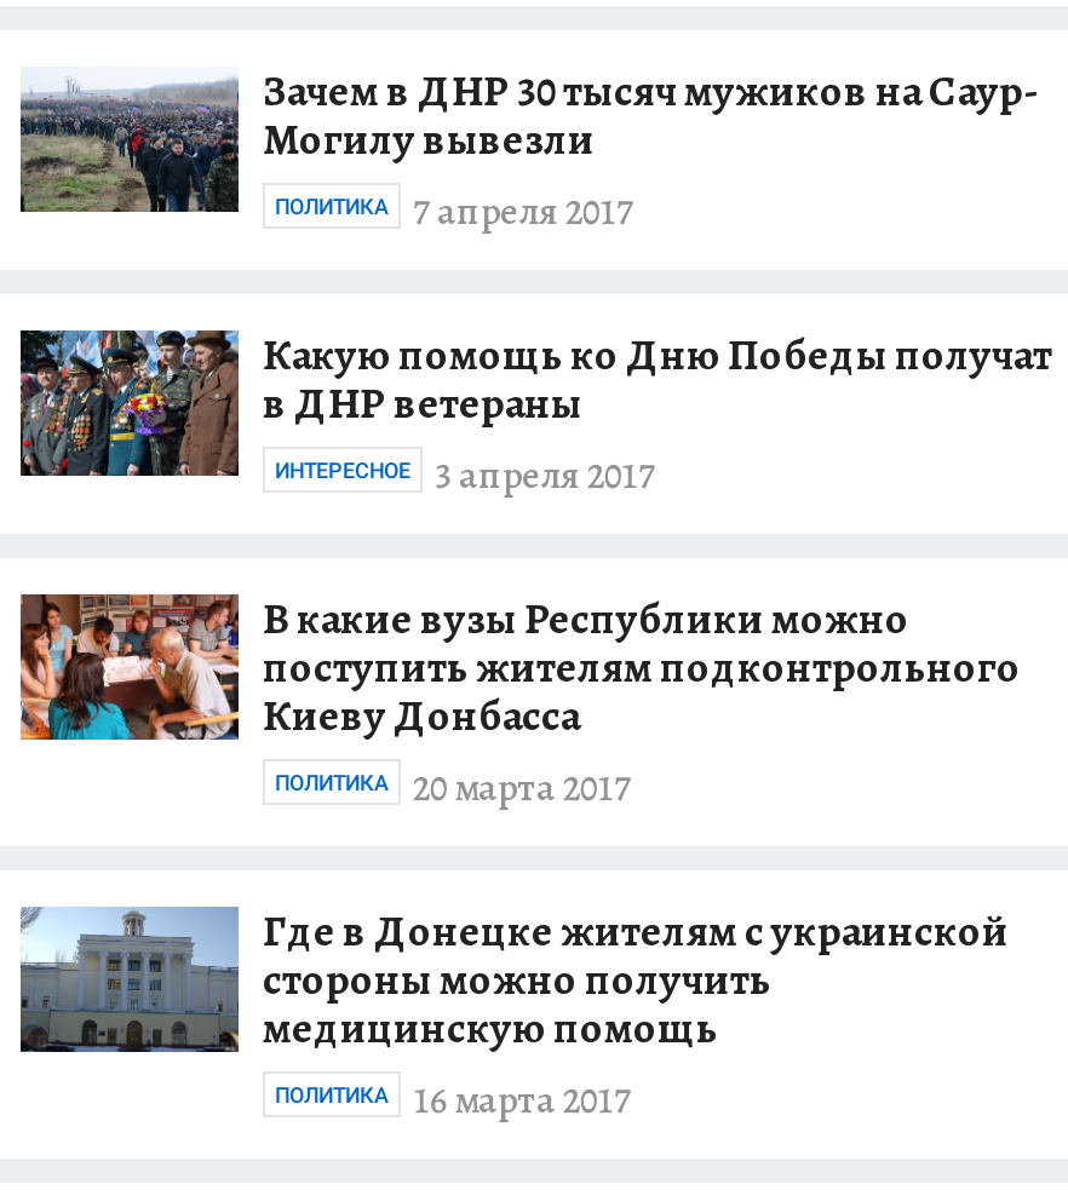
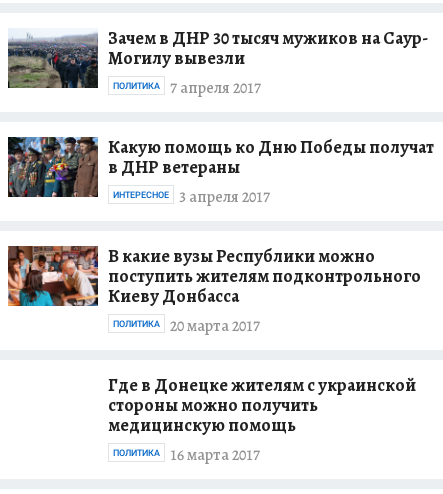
- [image]
